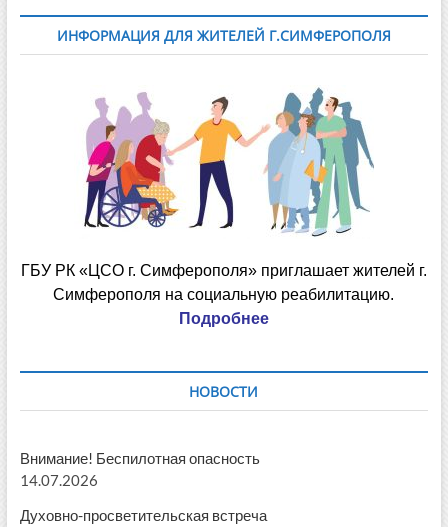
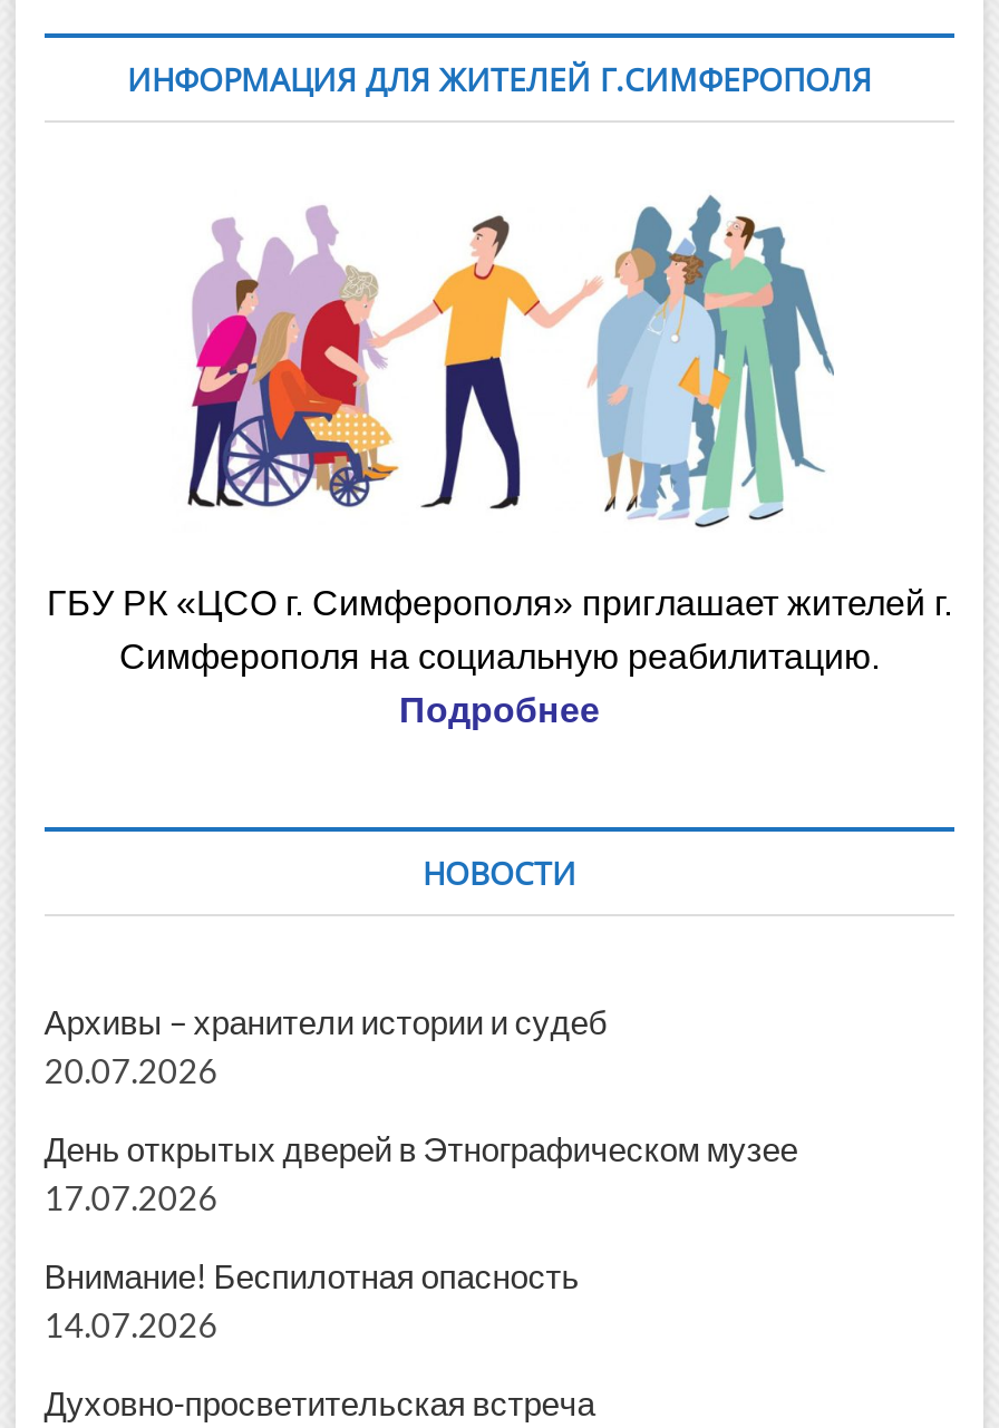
+ Архивы – хранители истории и судеб
+ 20.07.2026
+ День открытых дверей в Этнографическом музее
+ 17.07.2026
